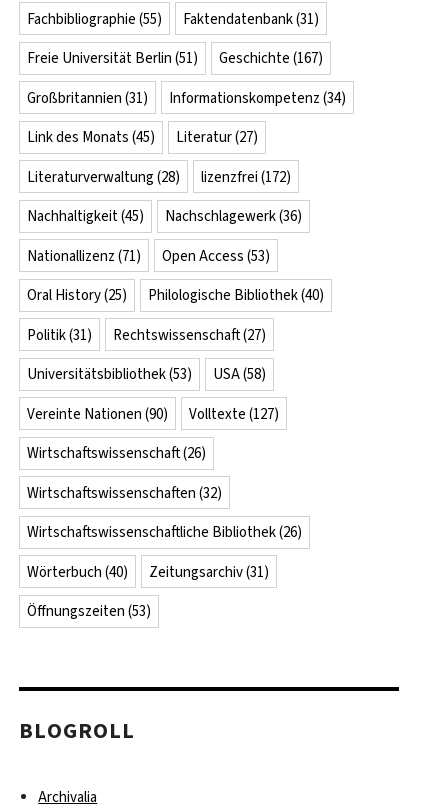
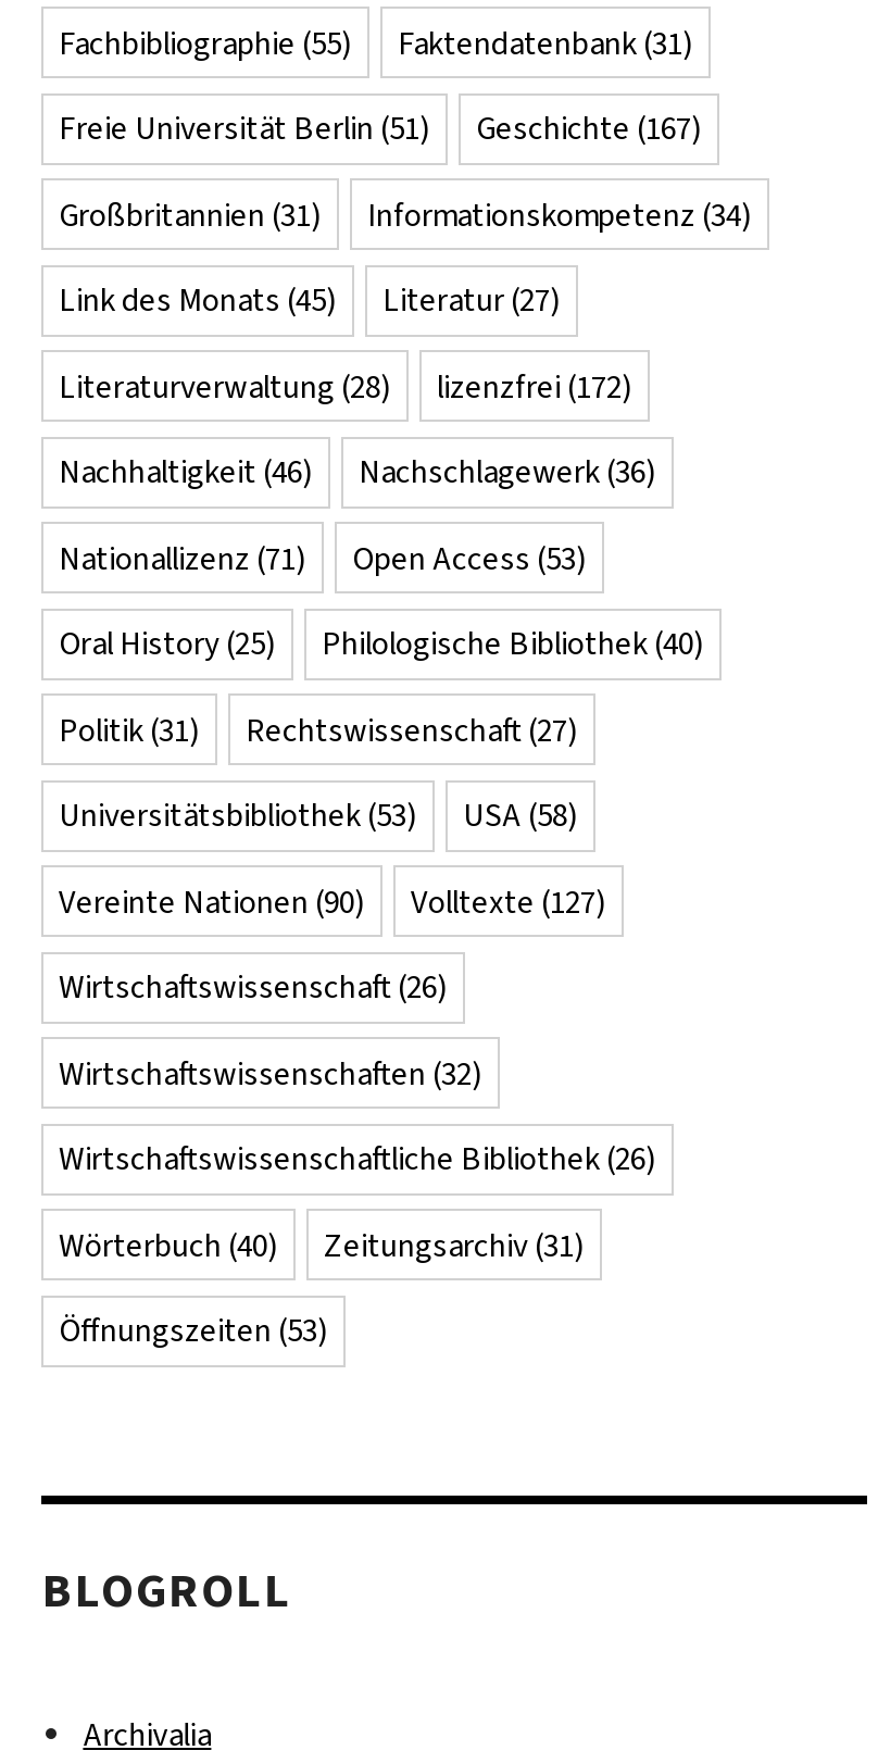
- Nachhaltigkeit (45)
+ Nachhaltigkeit (46)
